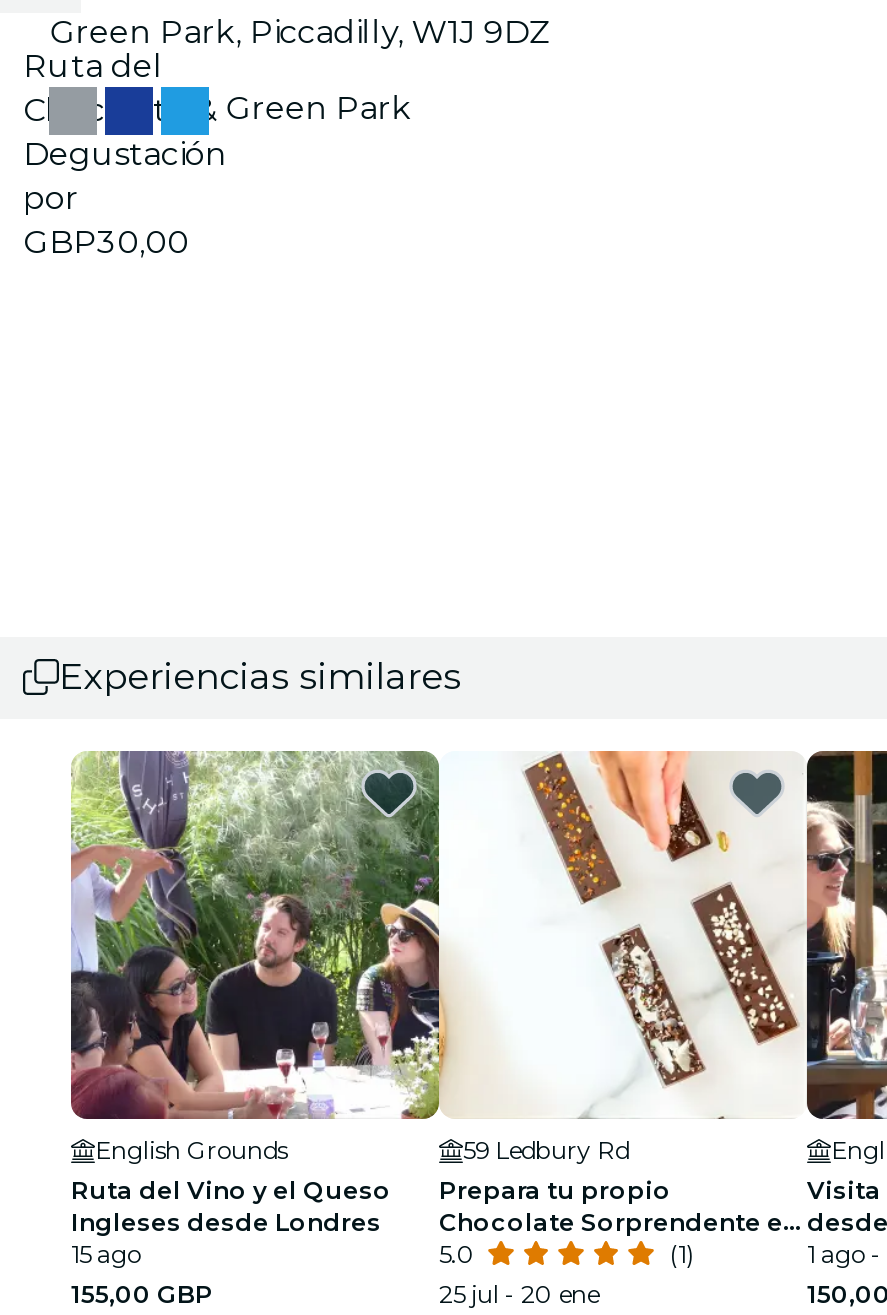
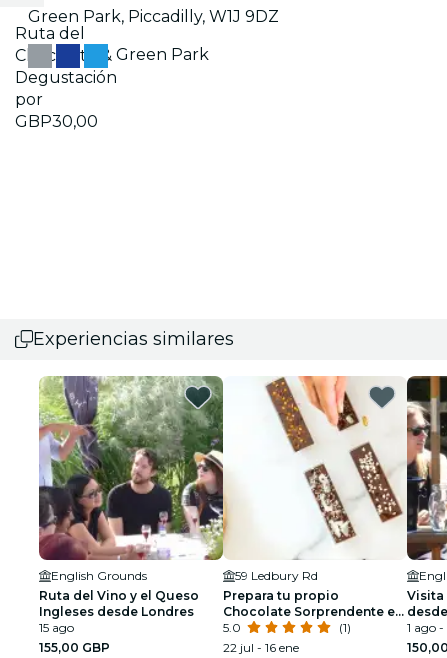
- 25 jul - 20 ene
+ 22 jul - 16 ene
